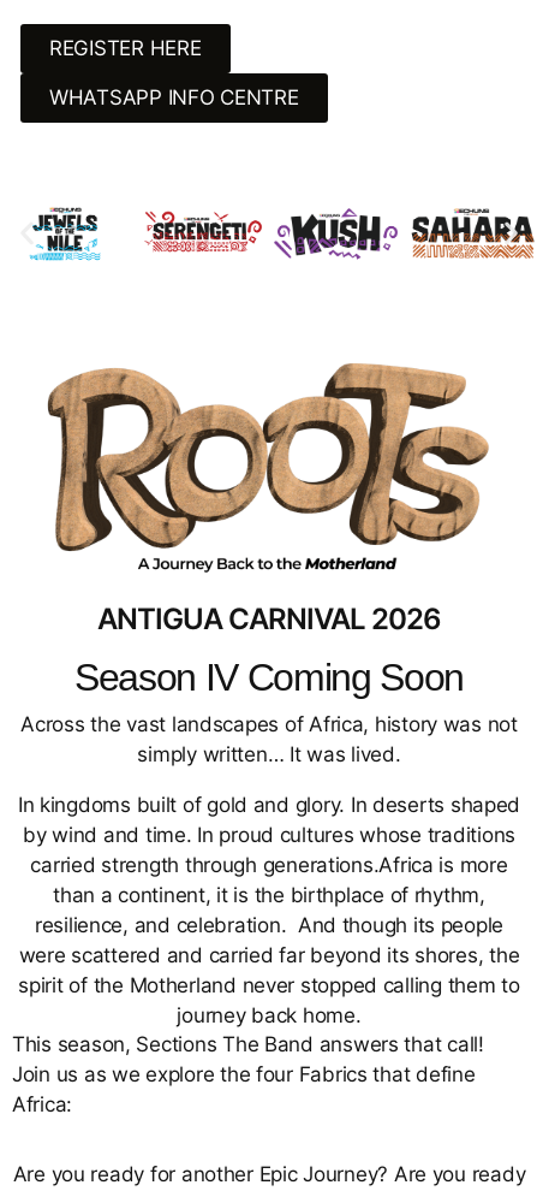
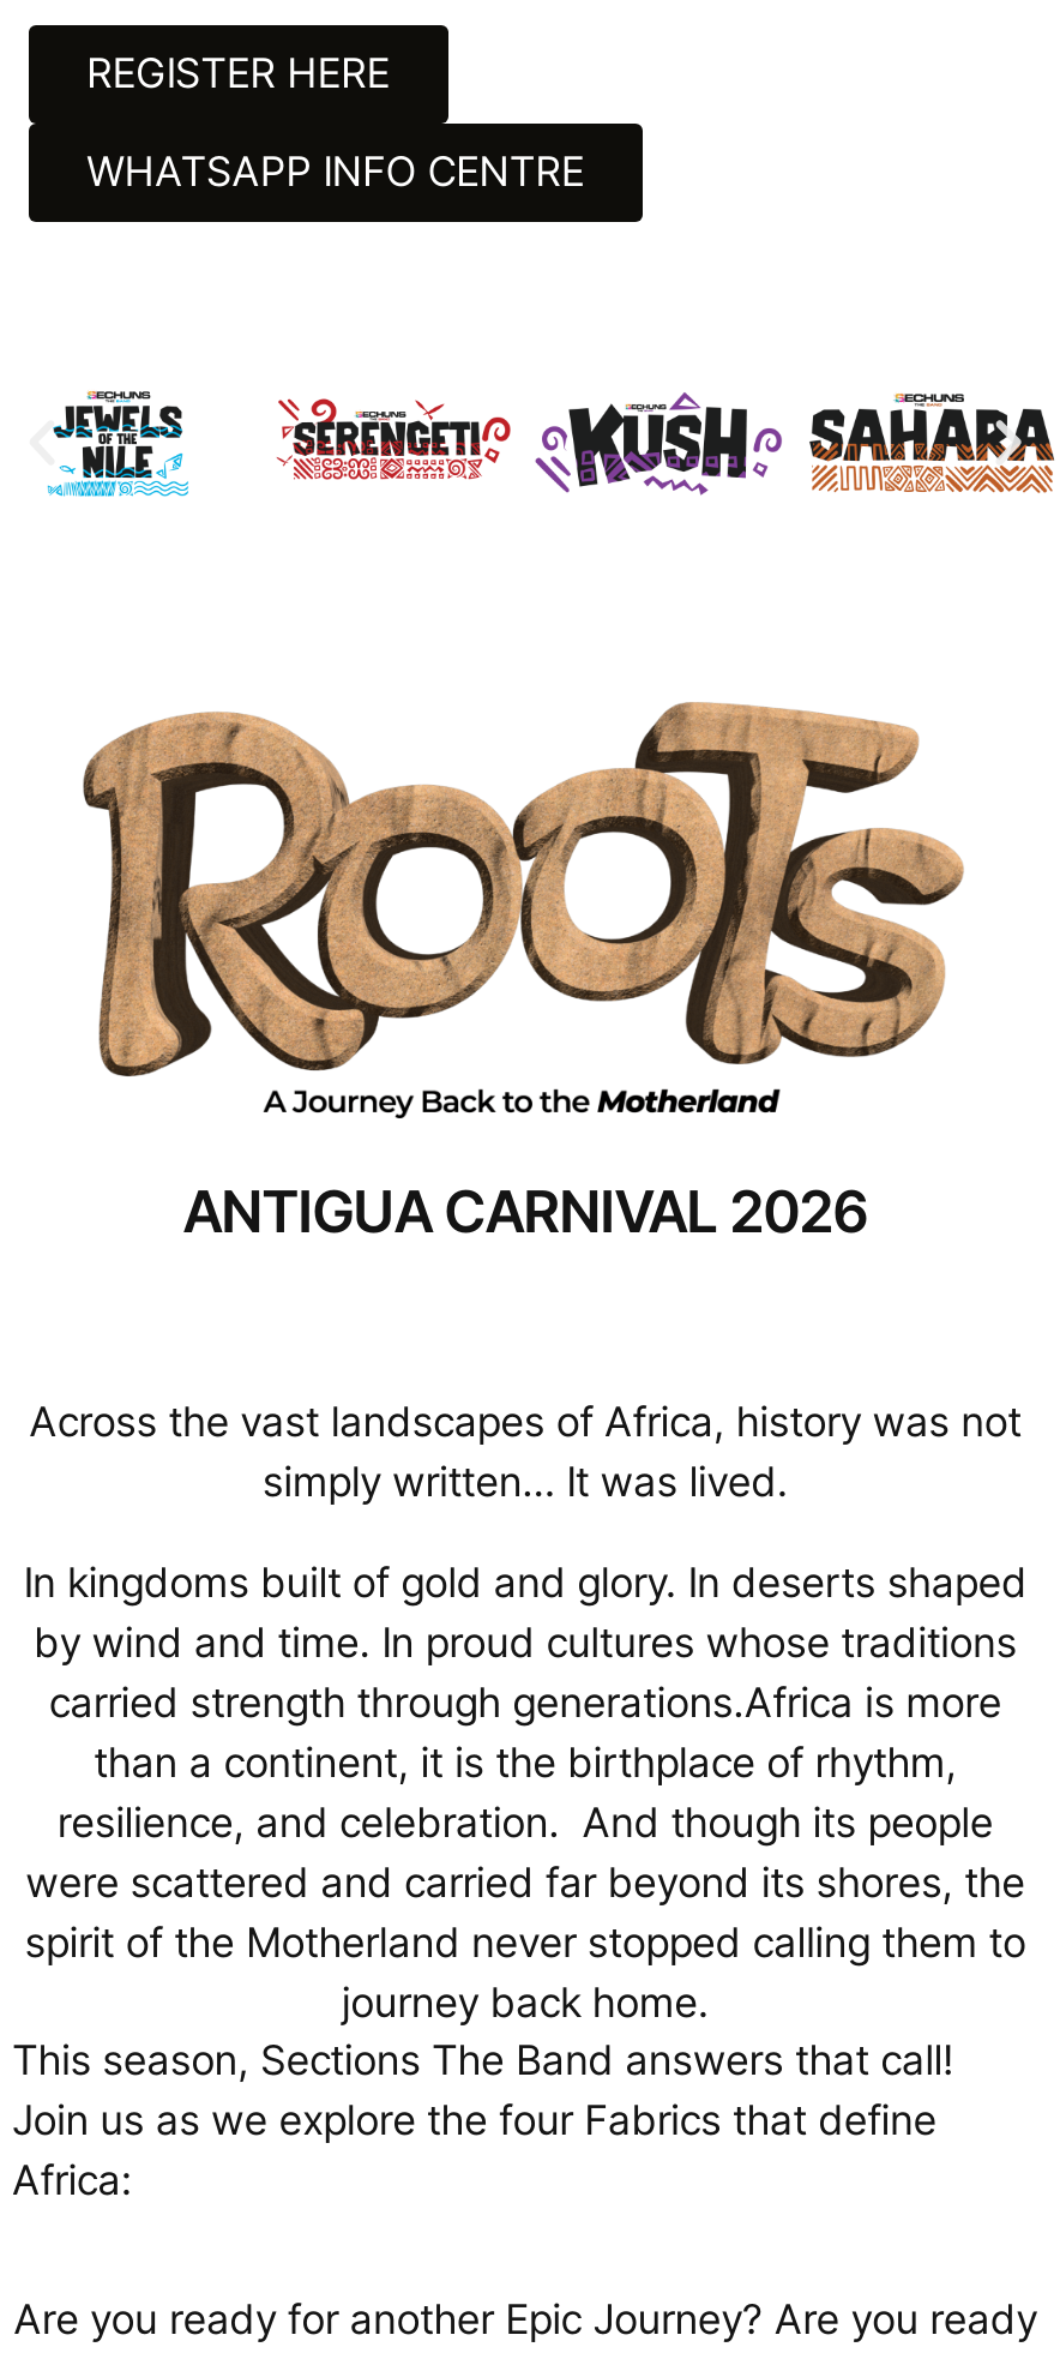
- Season IV Coming Soon
